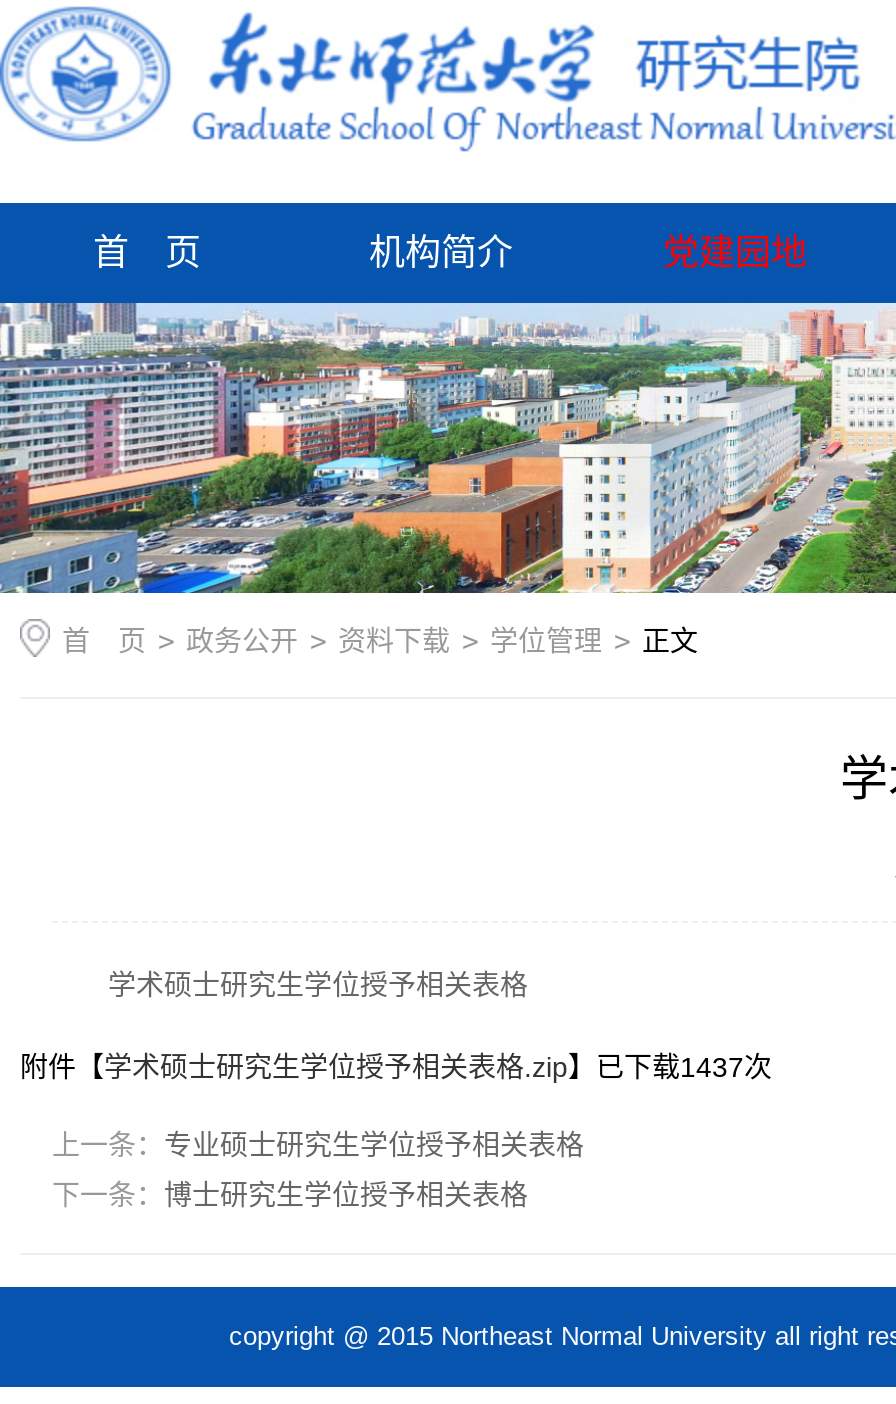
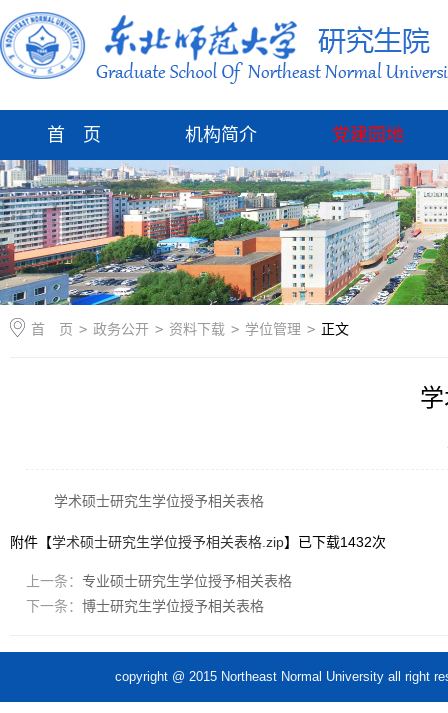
- 附件【学术硕士研究生学位授予相关表格.zip】已下载1437次
+ 附件【学术硕士研究生学位授予相关表格.zip】已下载1432次
